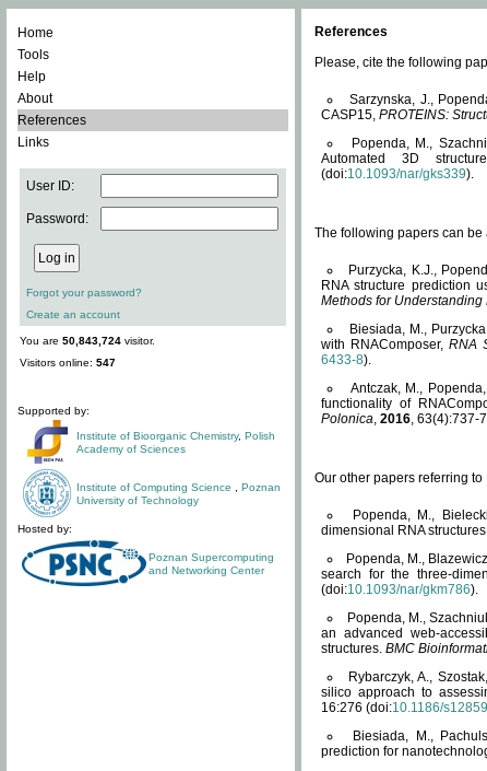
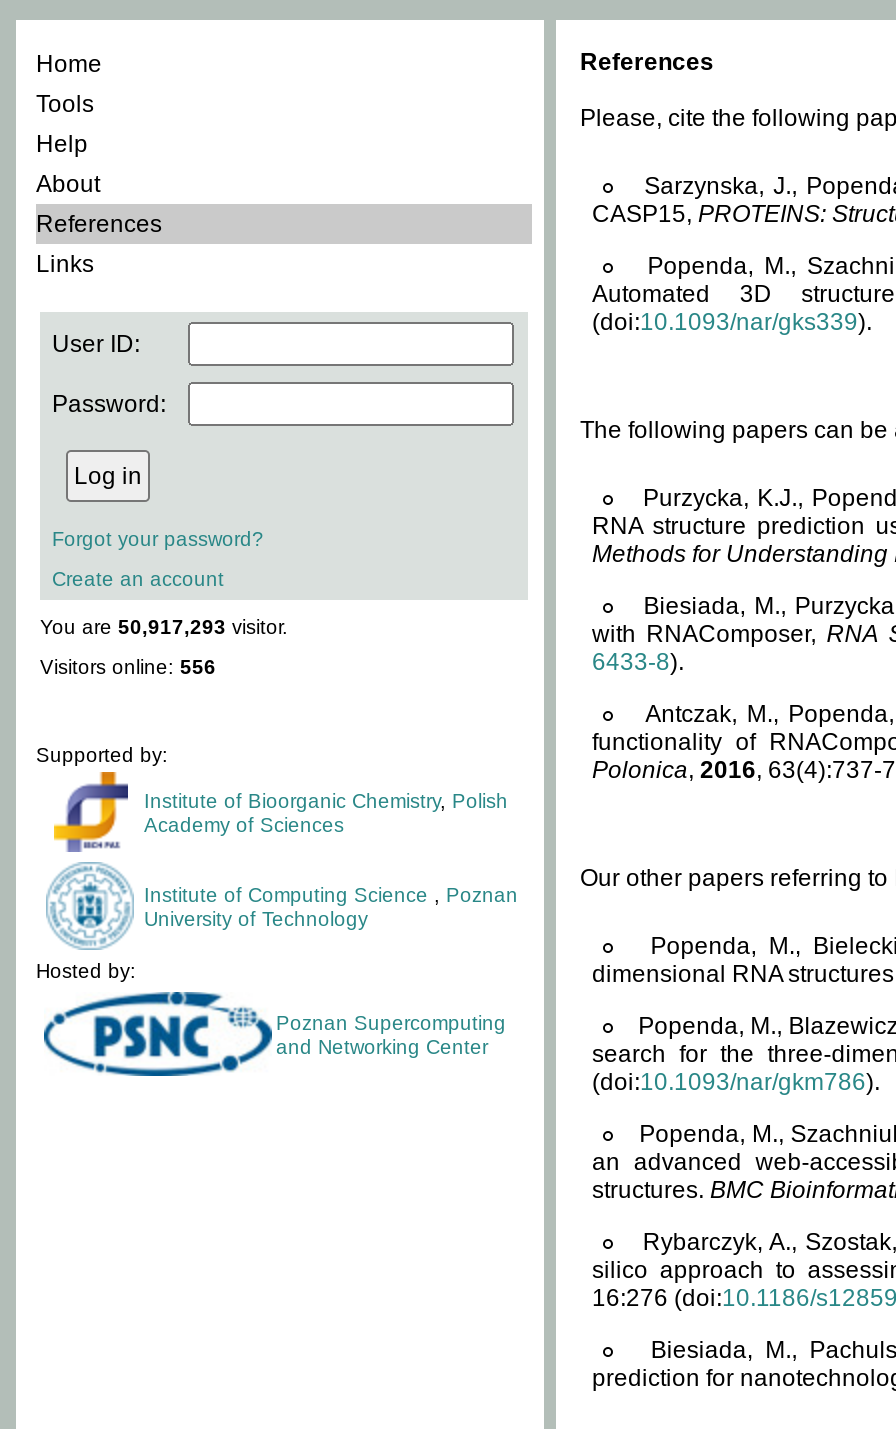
- You are 50,843,724 visitor.
+ You are 50,917,293 visitor.

- Visitors online: 547
+ Visitors online: 556
